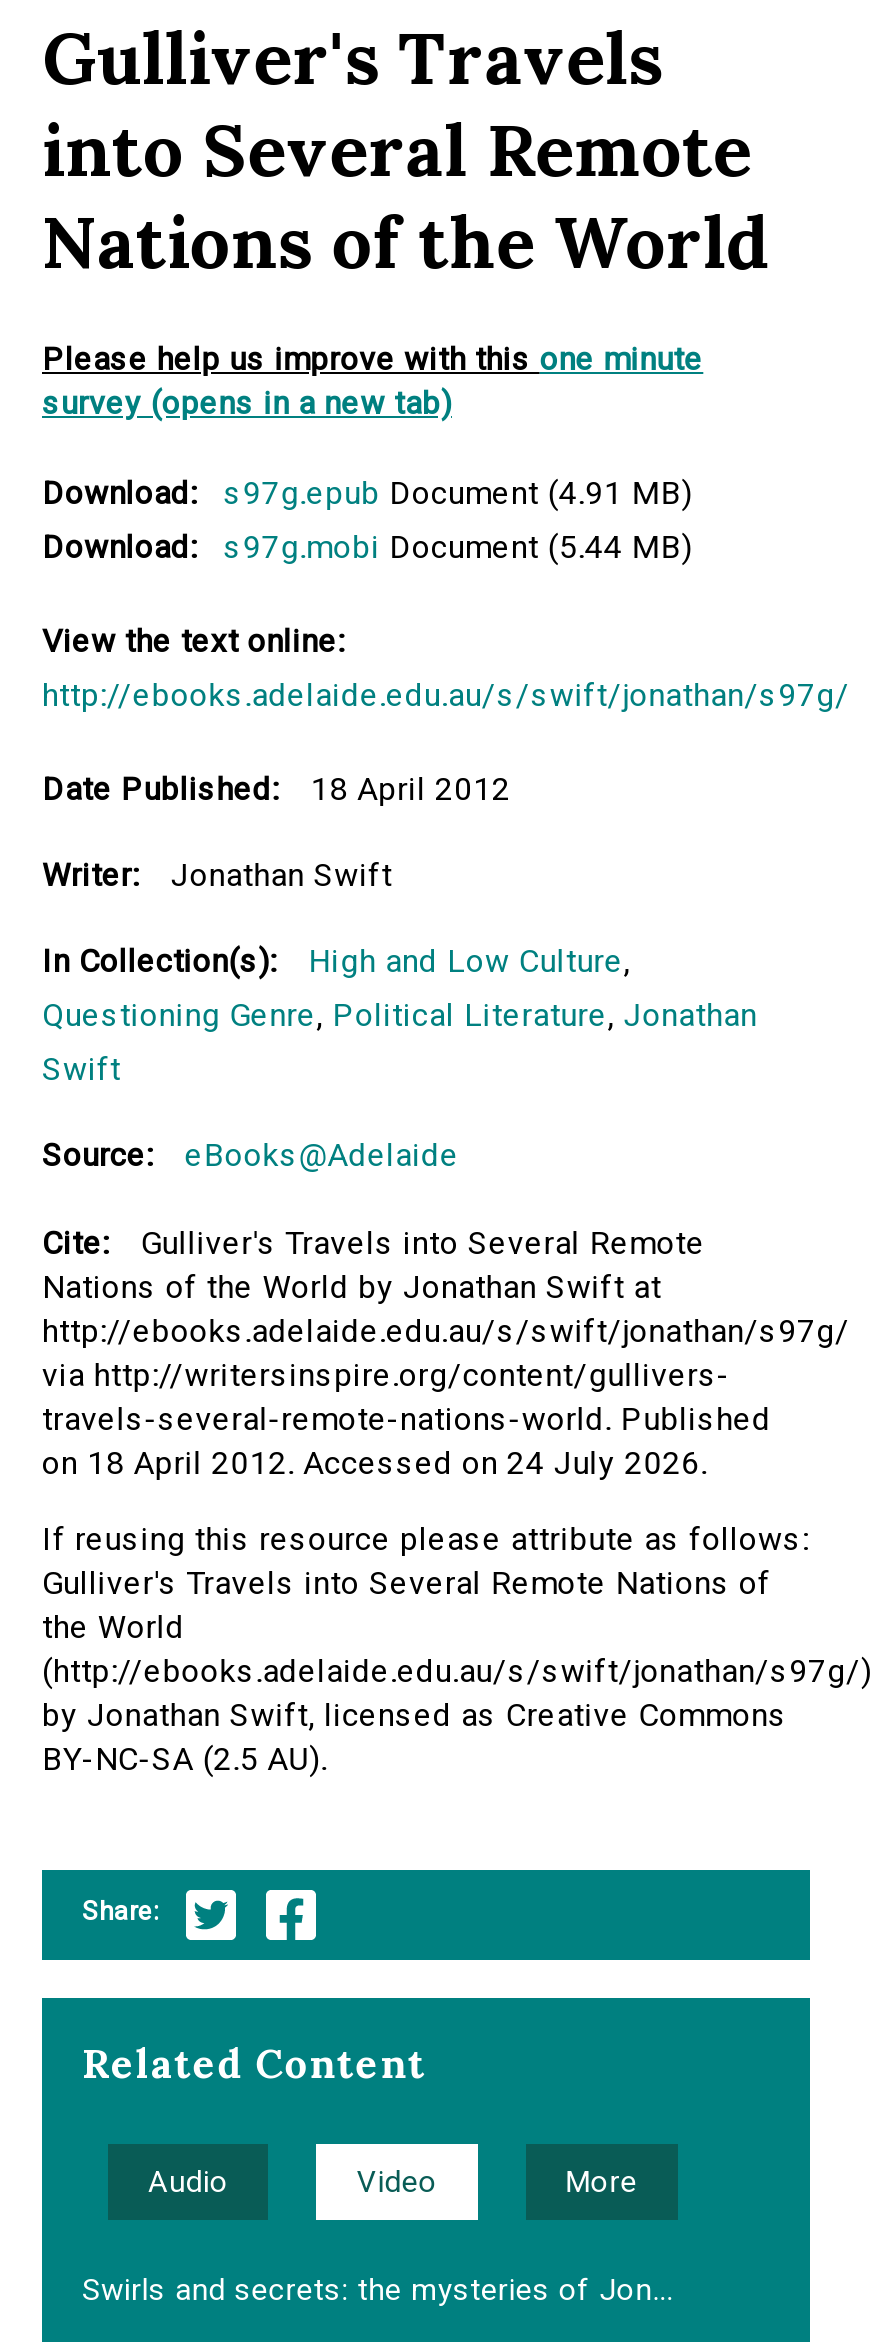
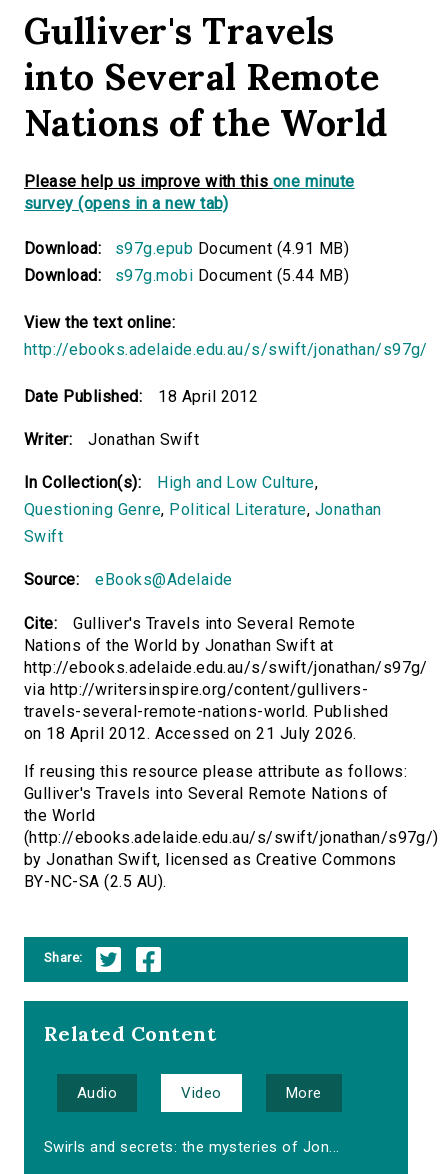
- on 18 April 2012. Accessed on 24 July 2026.
+ on 18 April 2012. Accessed on 21 July 2026.
